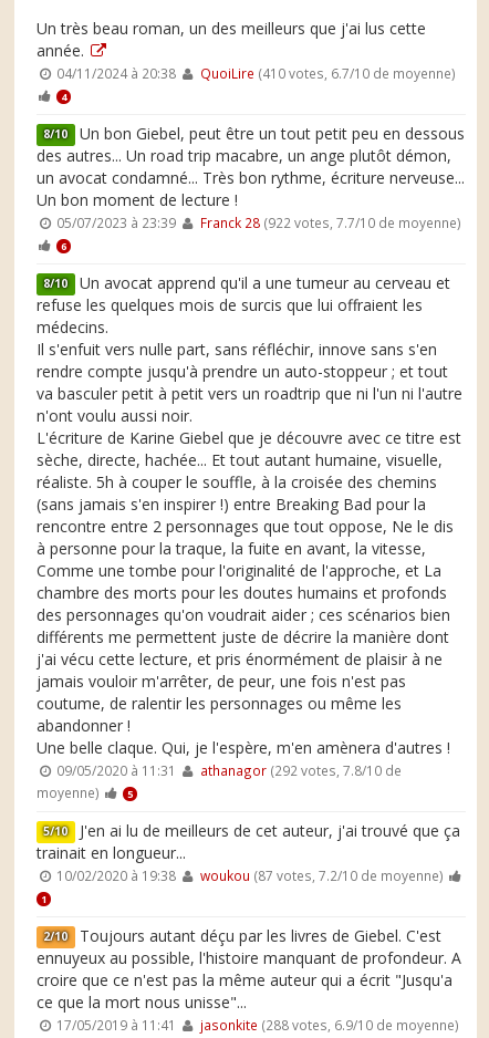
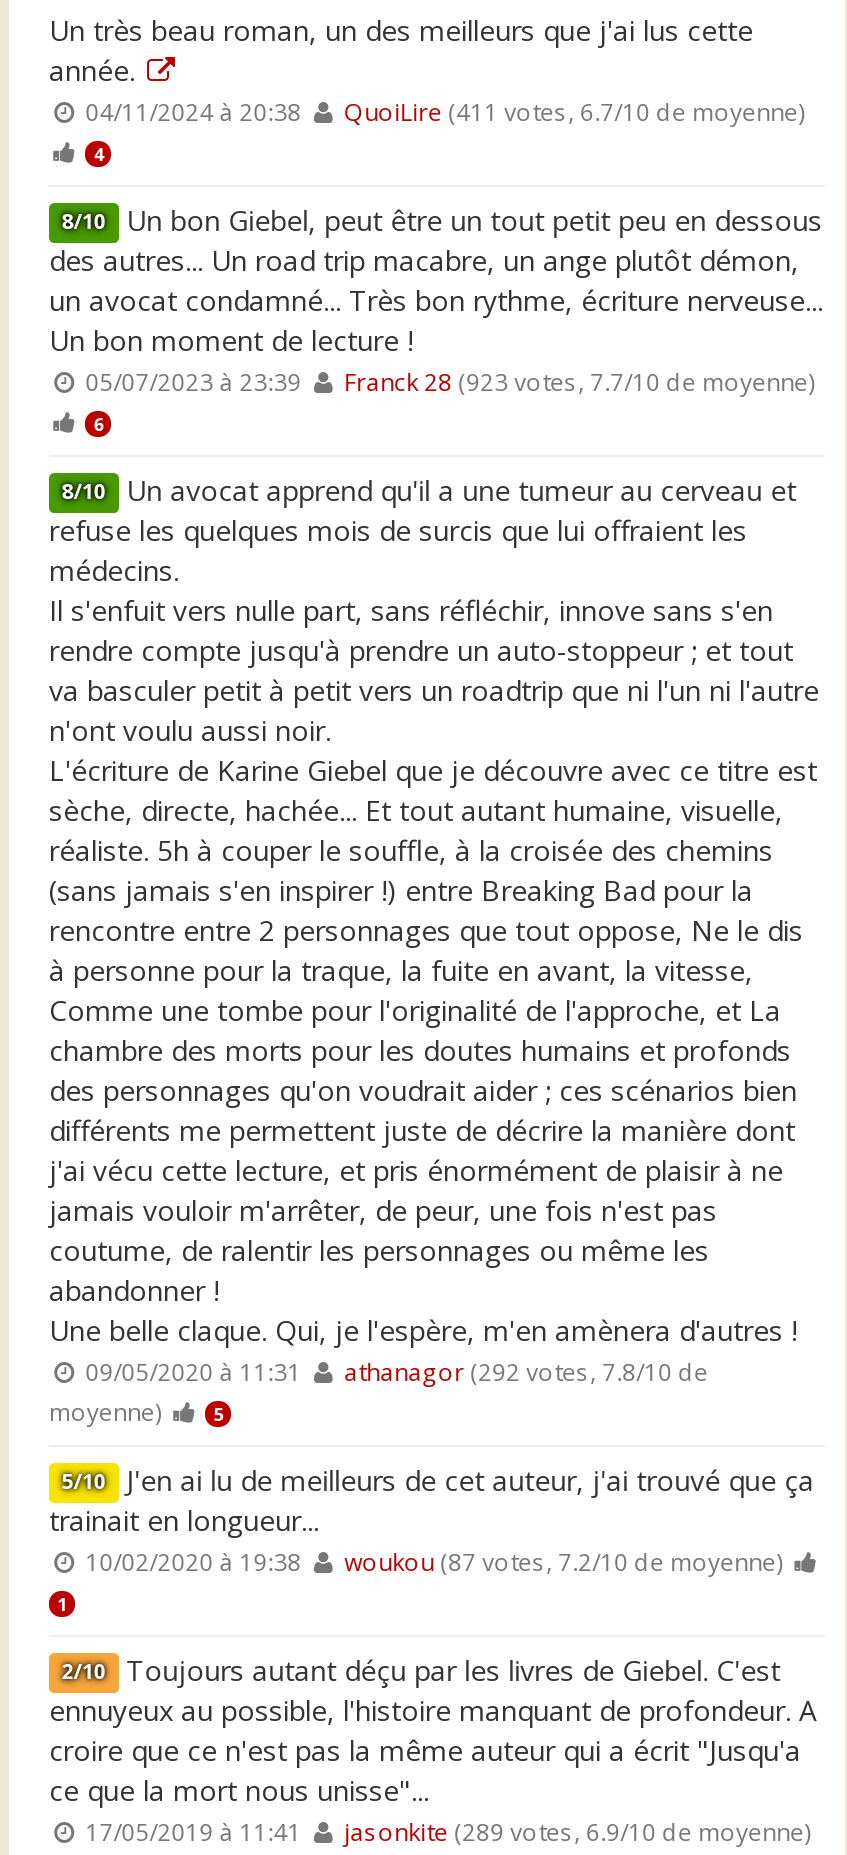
- QuoiLire (410 votes, 6.7/10 de moyenne)
+ QuoiLire (411 votes, 6.7/10 de moyenne)

- Franck 28 (922 votes, 7.7/10 de moyenne)
+ Franck 28 (923 votes, 7.7/10 de moyenne)

- jasonkite (288 votes, 6.9/10 de moyenne)
+ jasonkite (289 votes, 6.9/10 de moyenne)
